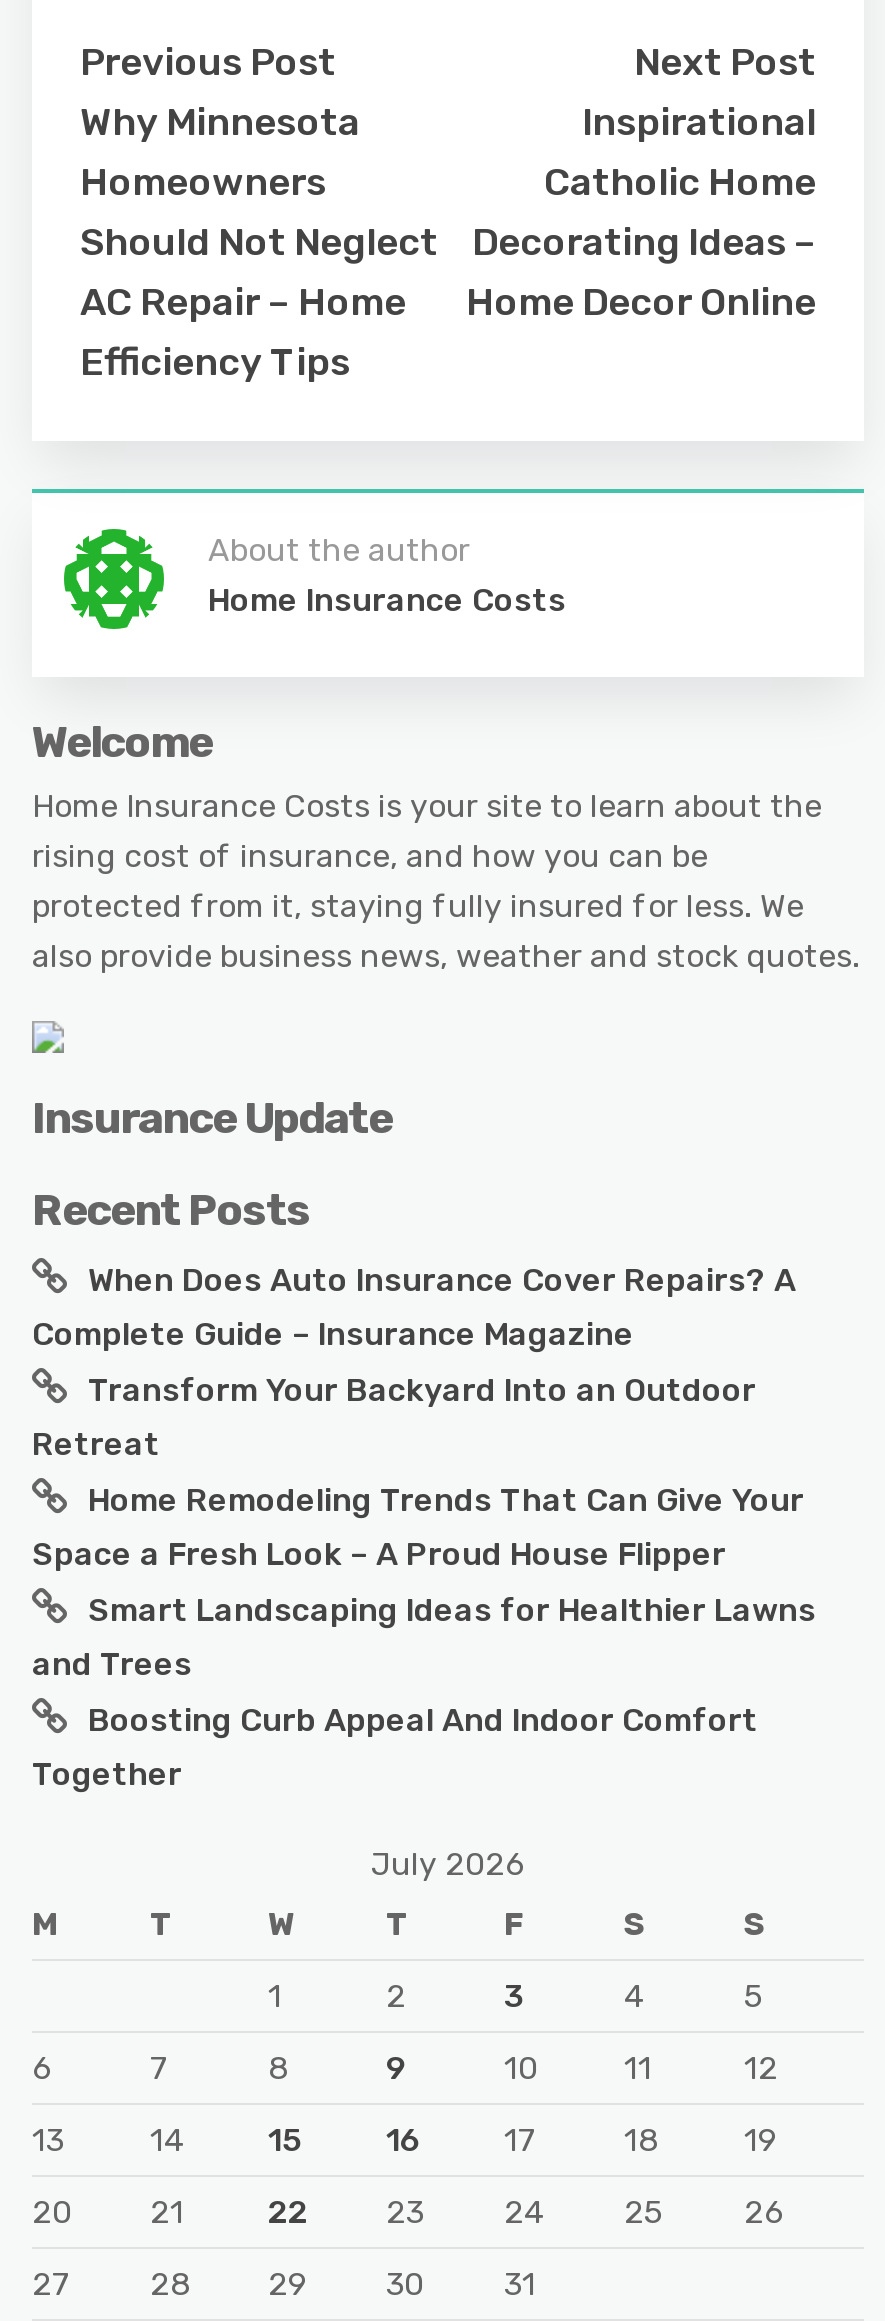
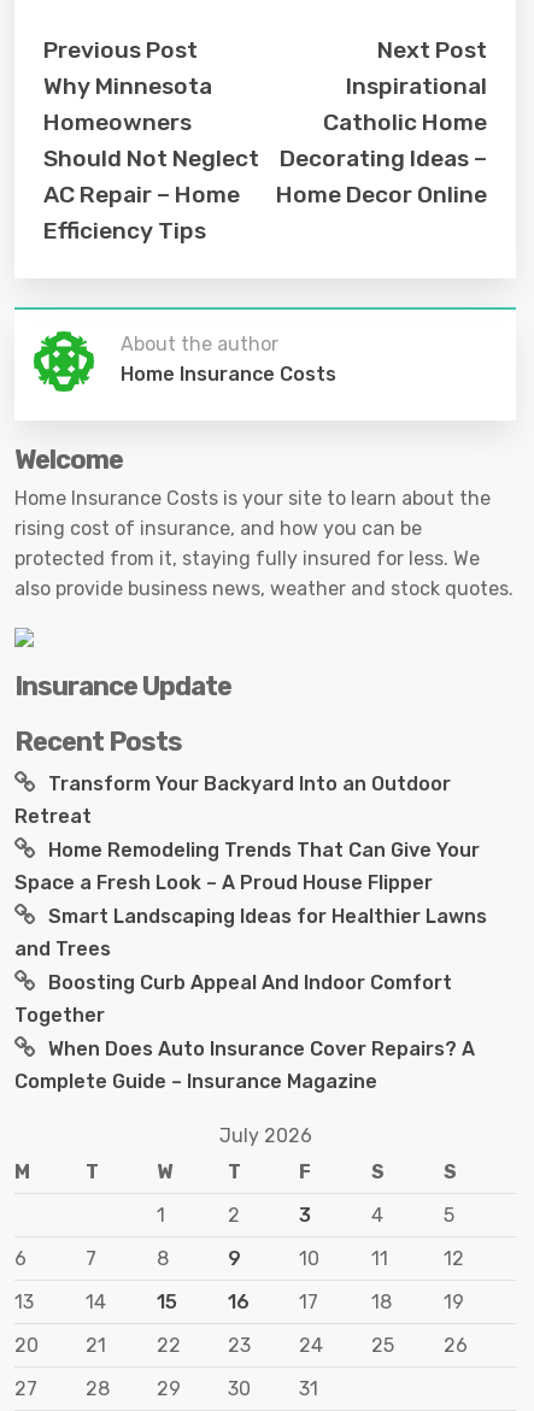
moved down: When Does Auto Insurance Cover Repairs? A | Complete Guide – Insurance Magazine

moved up: Transform Your Backyard Into an Outdoor | Retreat | Home Remodeling Trends That Can Give Your | Space a Fresh Look – A Proud House Flipper | Smart Landscaping Ideas for Healthier Lawns | and Trees | Boosting Curb Appeal And Indoor Comfort | Together
